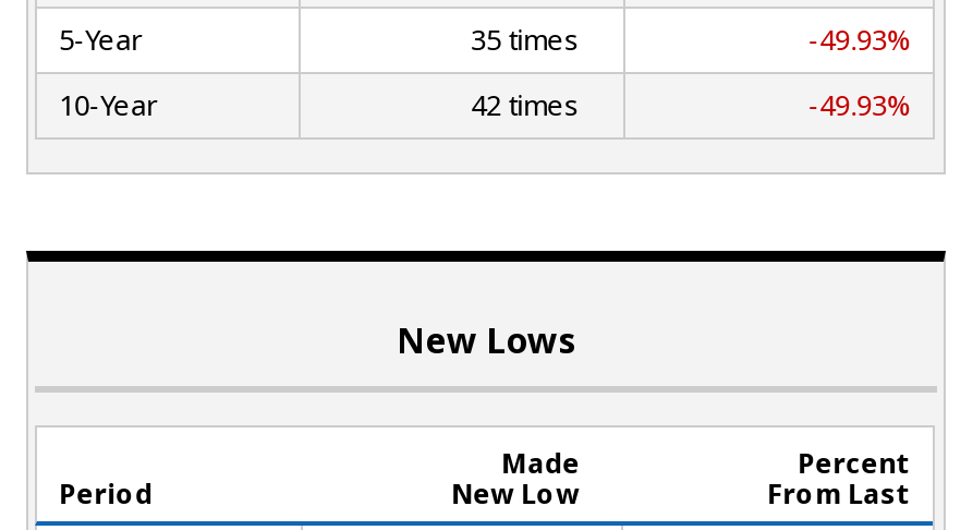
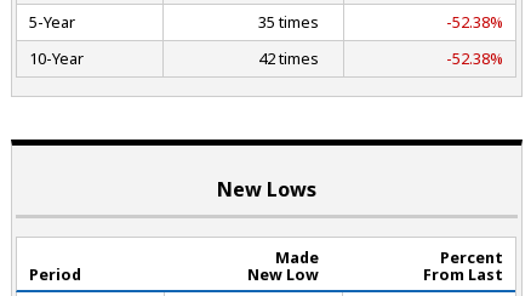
- -49.93%
+ -52.38%

- -49.93%
+ -52.38%
